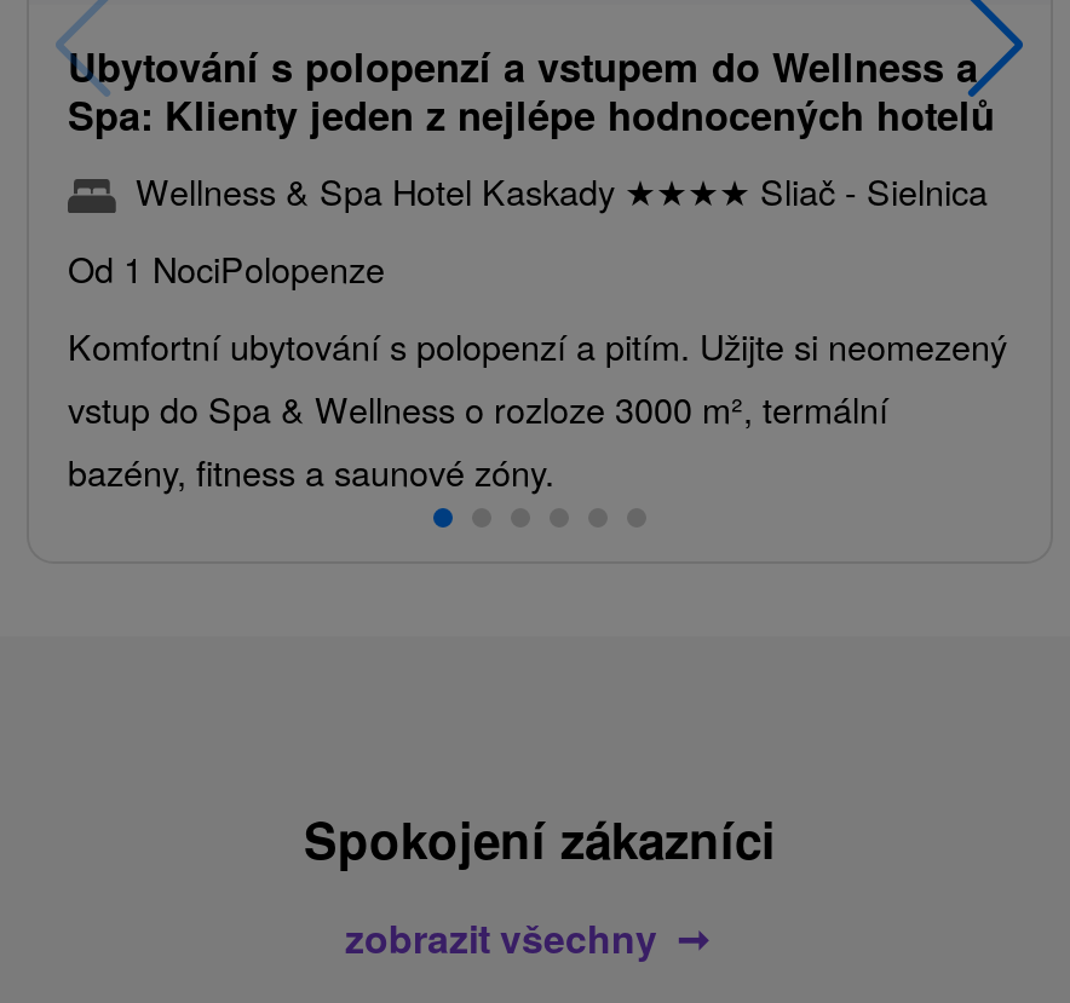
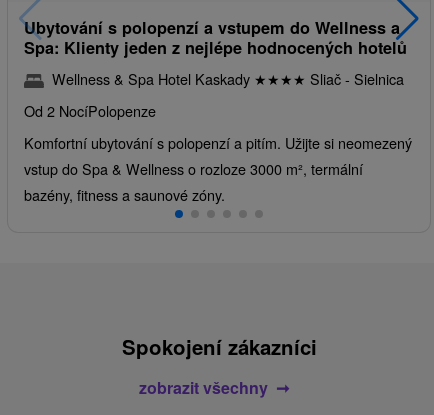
- Od 1 NociPolopenze
+ Od 2 NocíPolopenze
